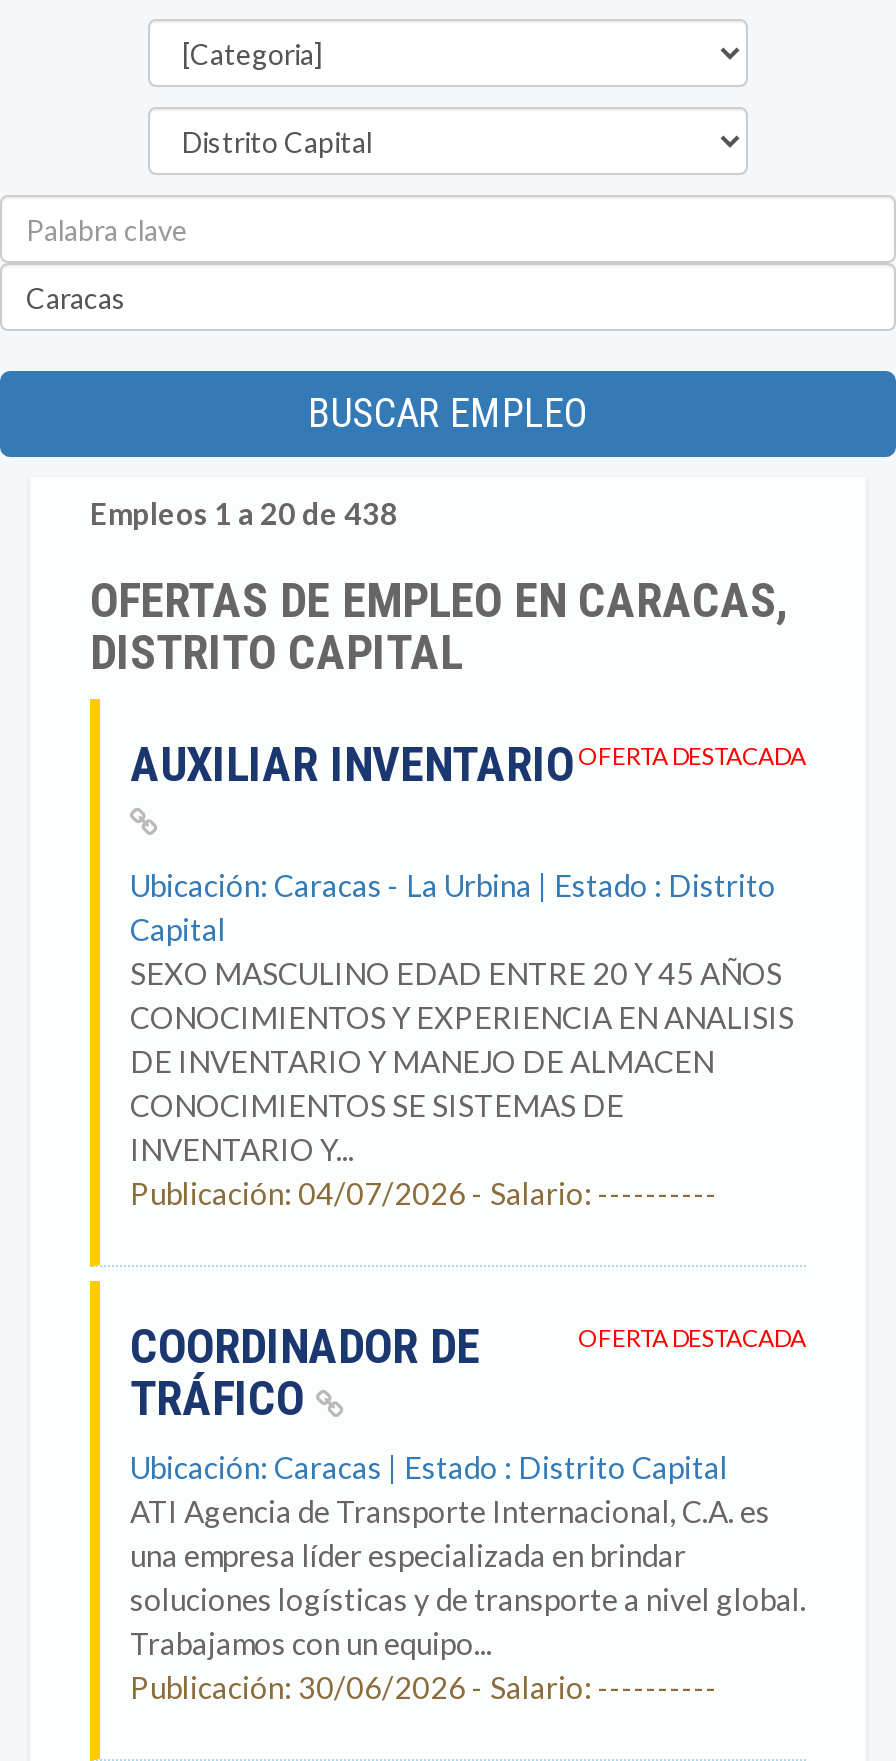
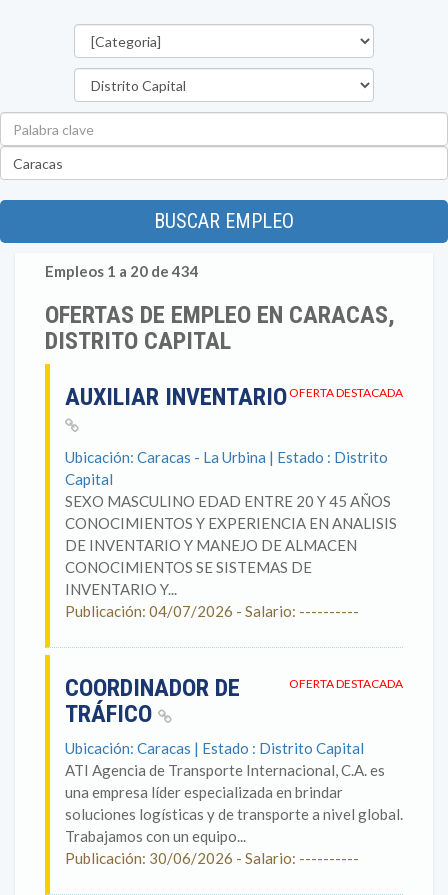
- Empleos 1 a 20 de 438
+ Empleos 1 a 20 de 434
